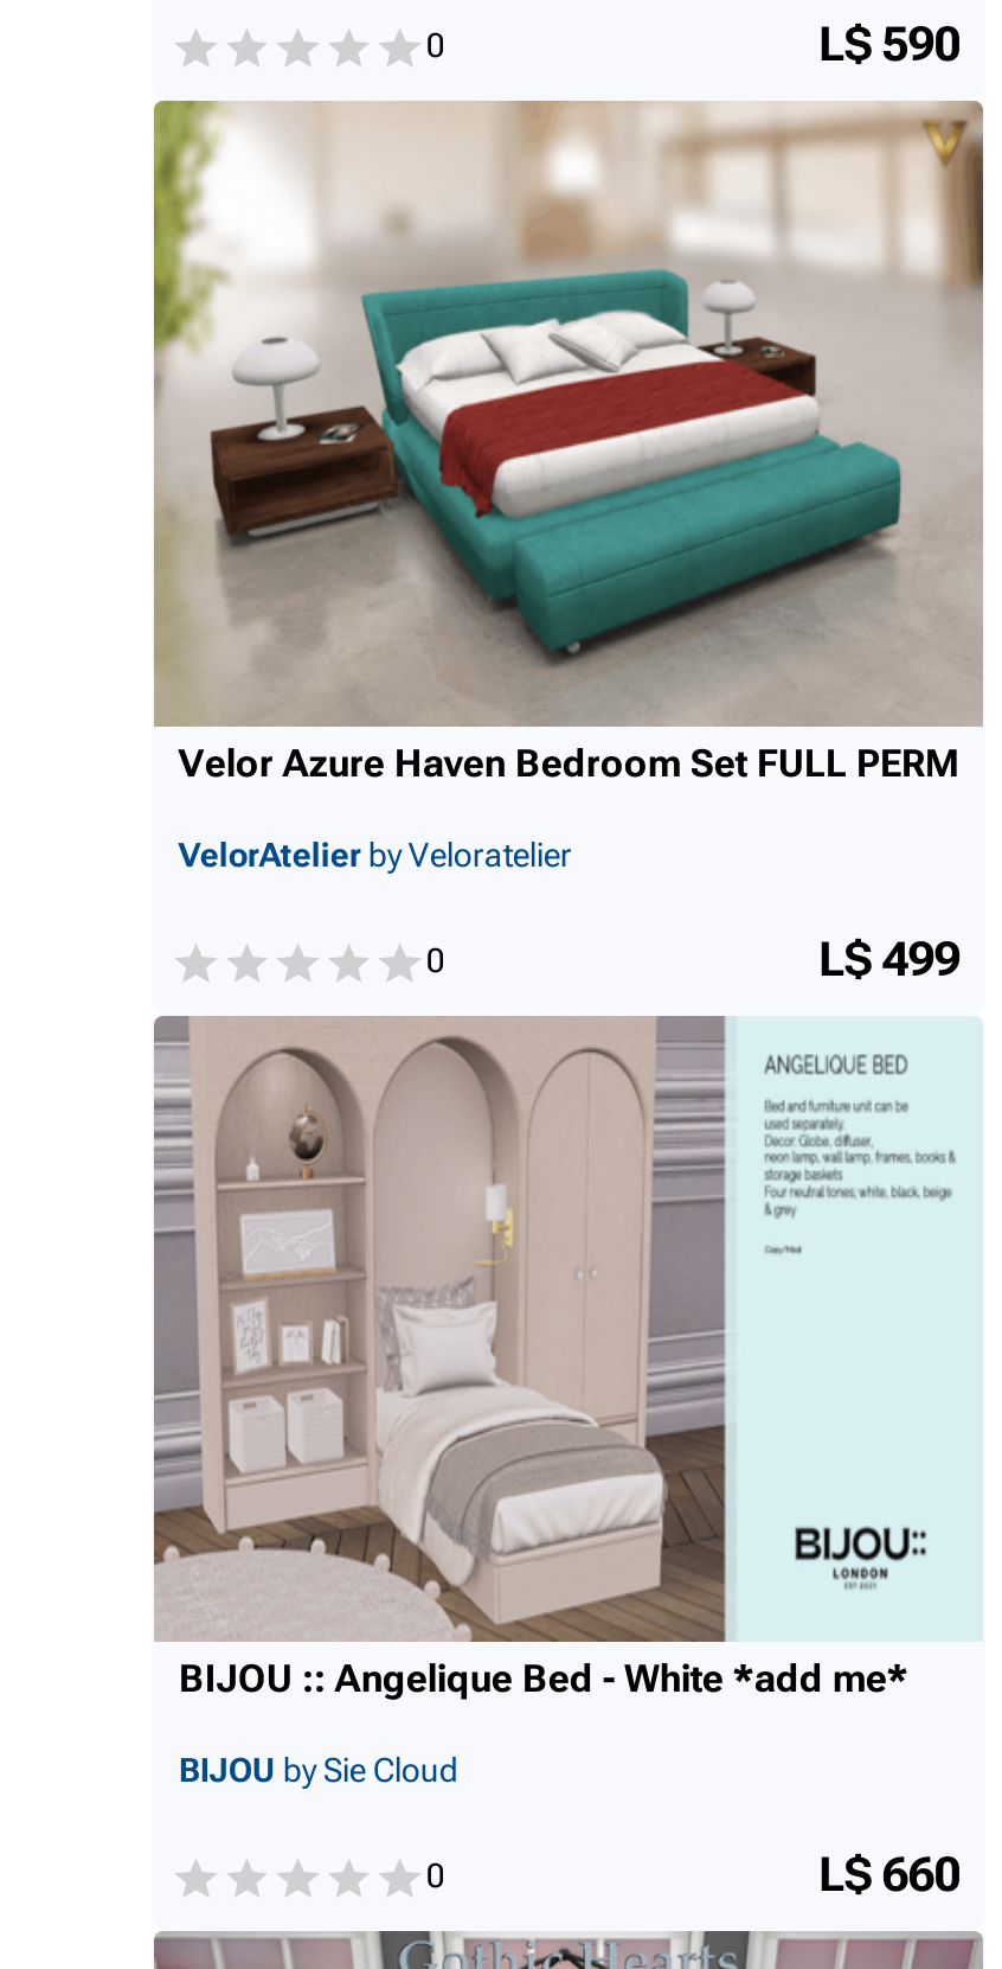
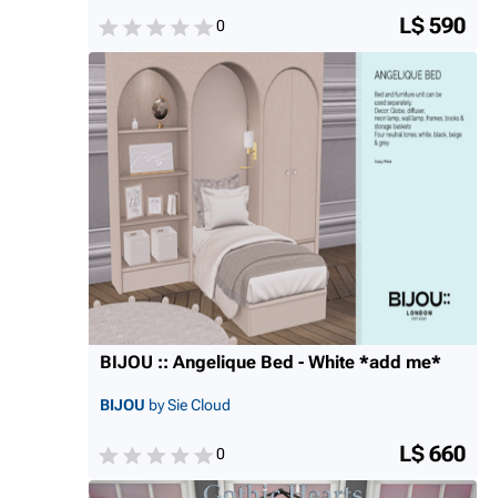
- [image]
- Velor Azure Haven Bedroom Set FULL PERM
- VelorAtelier by Veloratelier
- 0
- L$ 499
